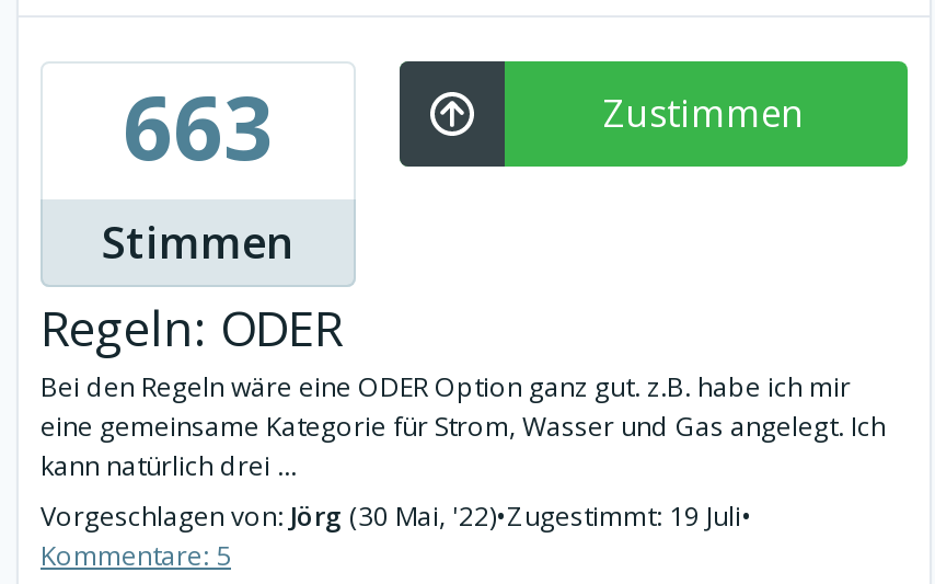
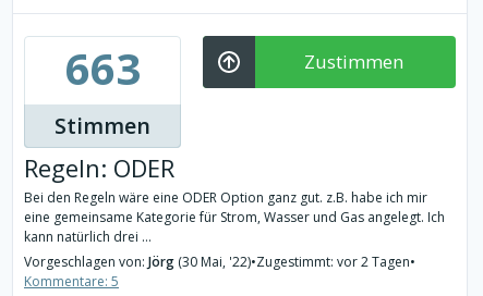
- Vorgeschlagen von: Jörg (30 Mai, '22)•Zugestimmt: 19 Juli•
+ Vorgeschlagen von: Jörg (30 Mai, '22)•Zugestimmt: vor 2 Tagen•
